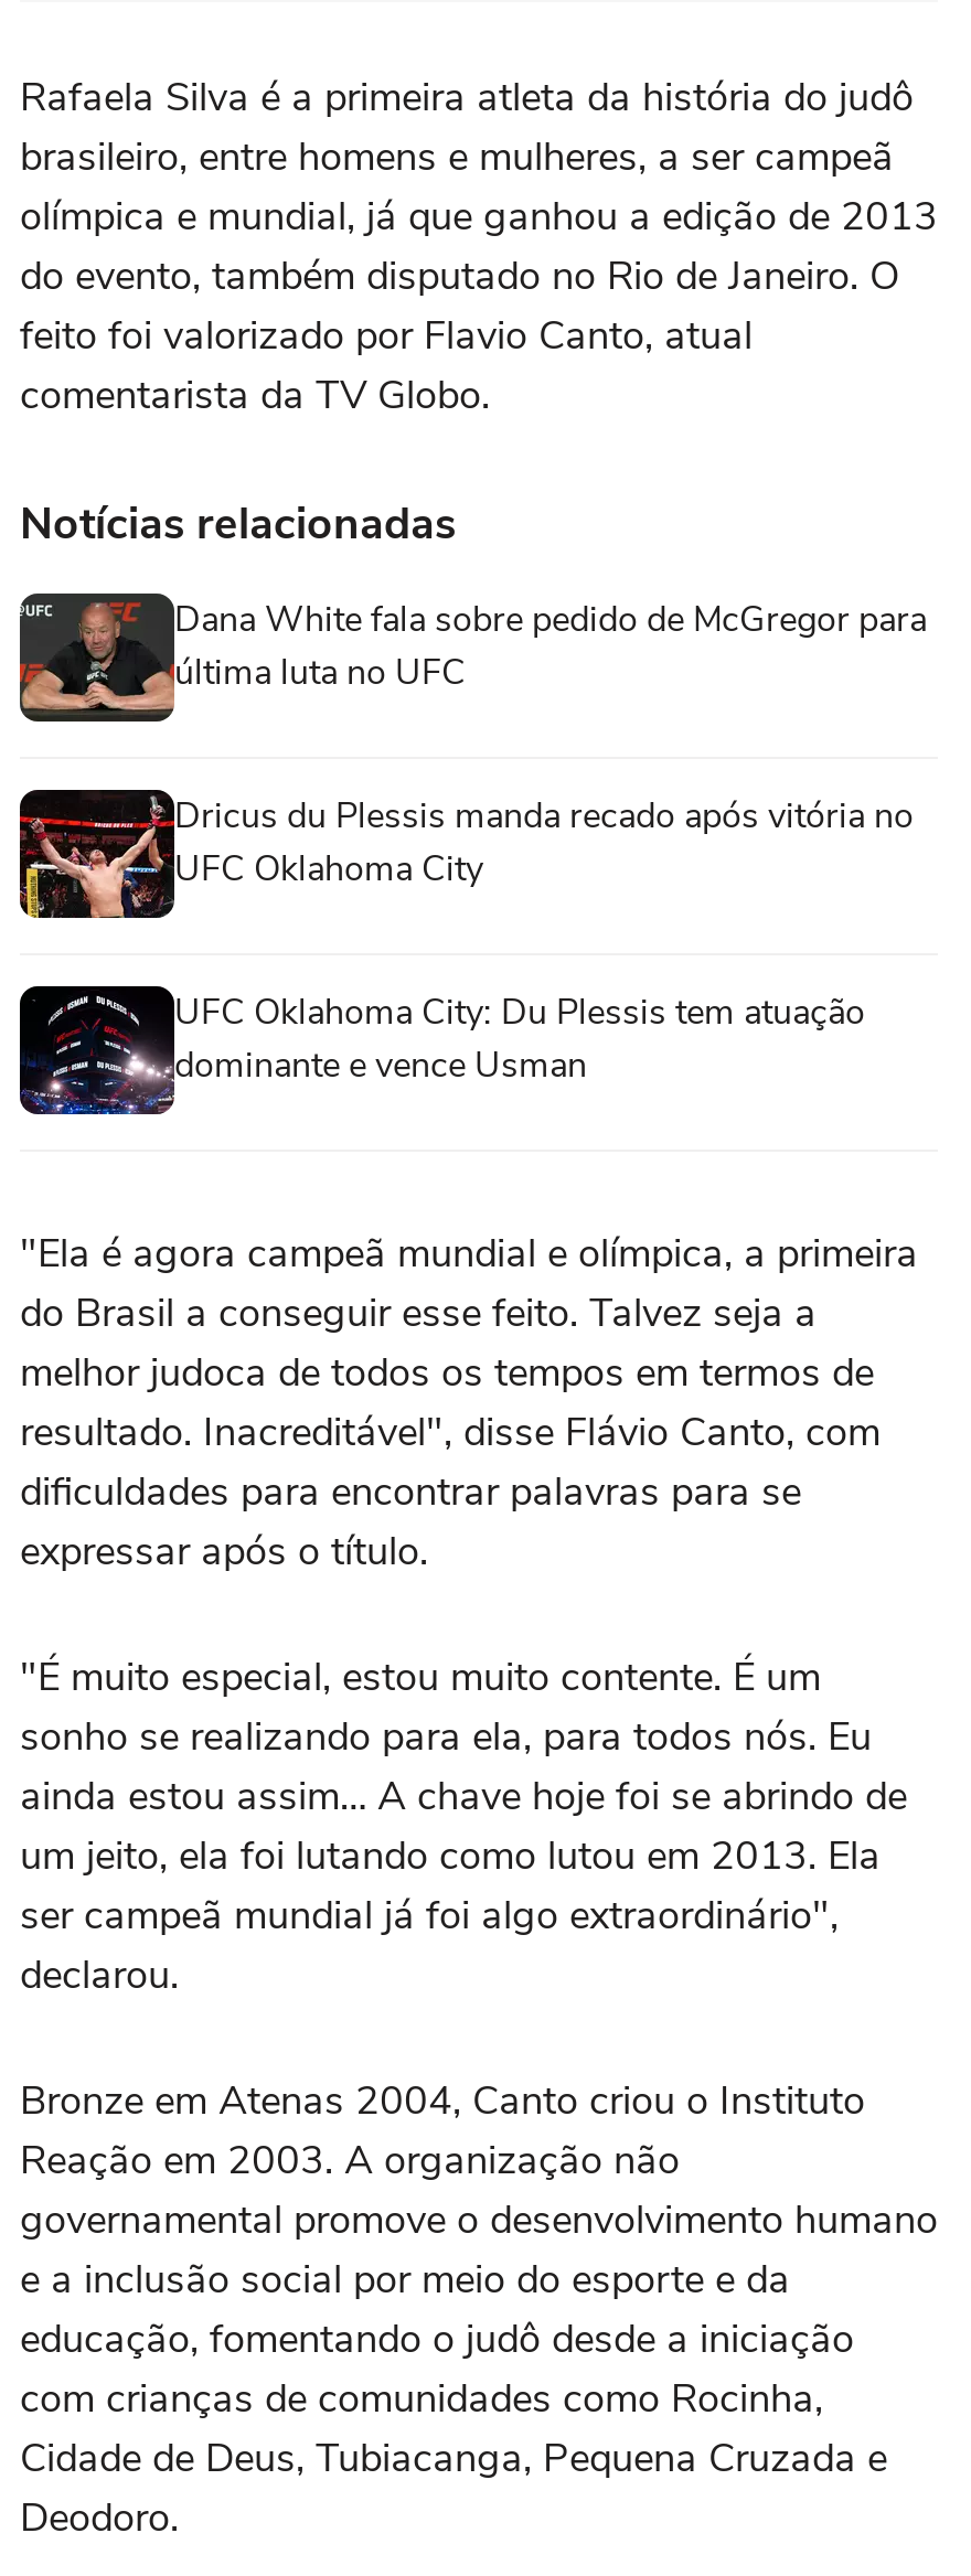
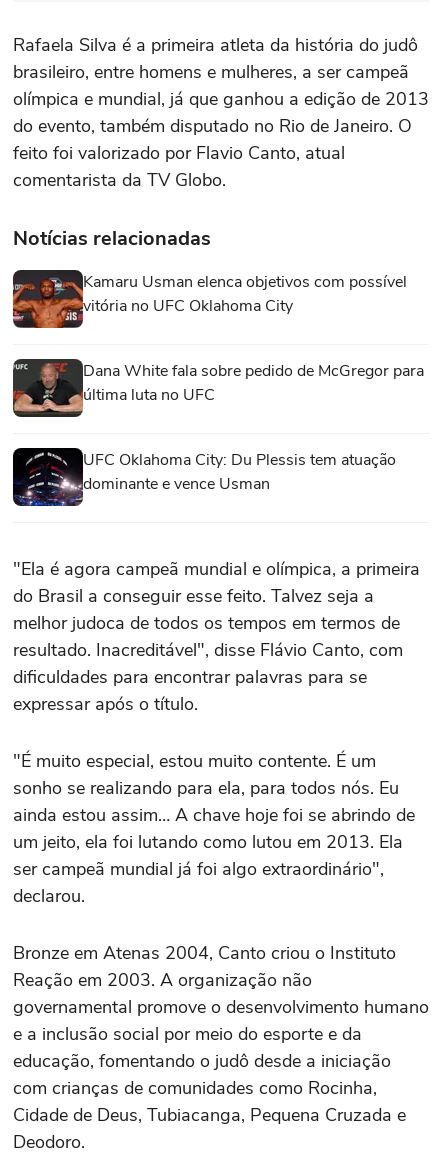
+ [image]
+ Kamaru Usman elenca objetivos com possível
+ vitória no UFC Oklahoma City

moved down: [image] | Dana White fala sobre pedido de McGregor para | última luta no UFC

- [image]
- Dricus du Plessis manda recado após vitória no
- UFC Oklahoma City
